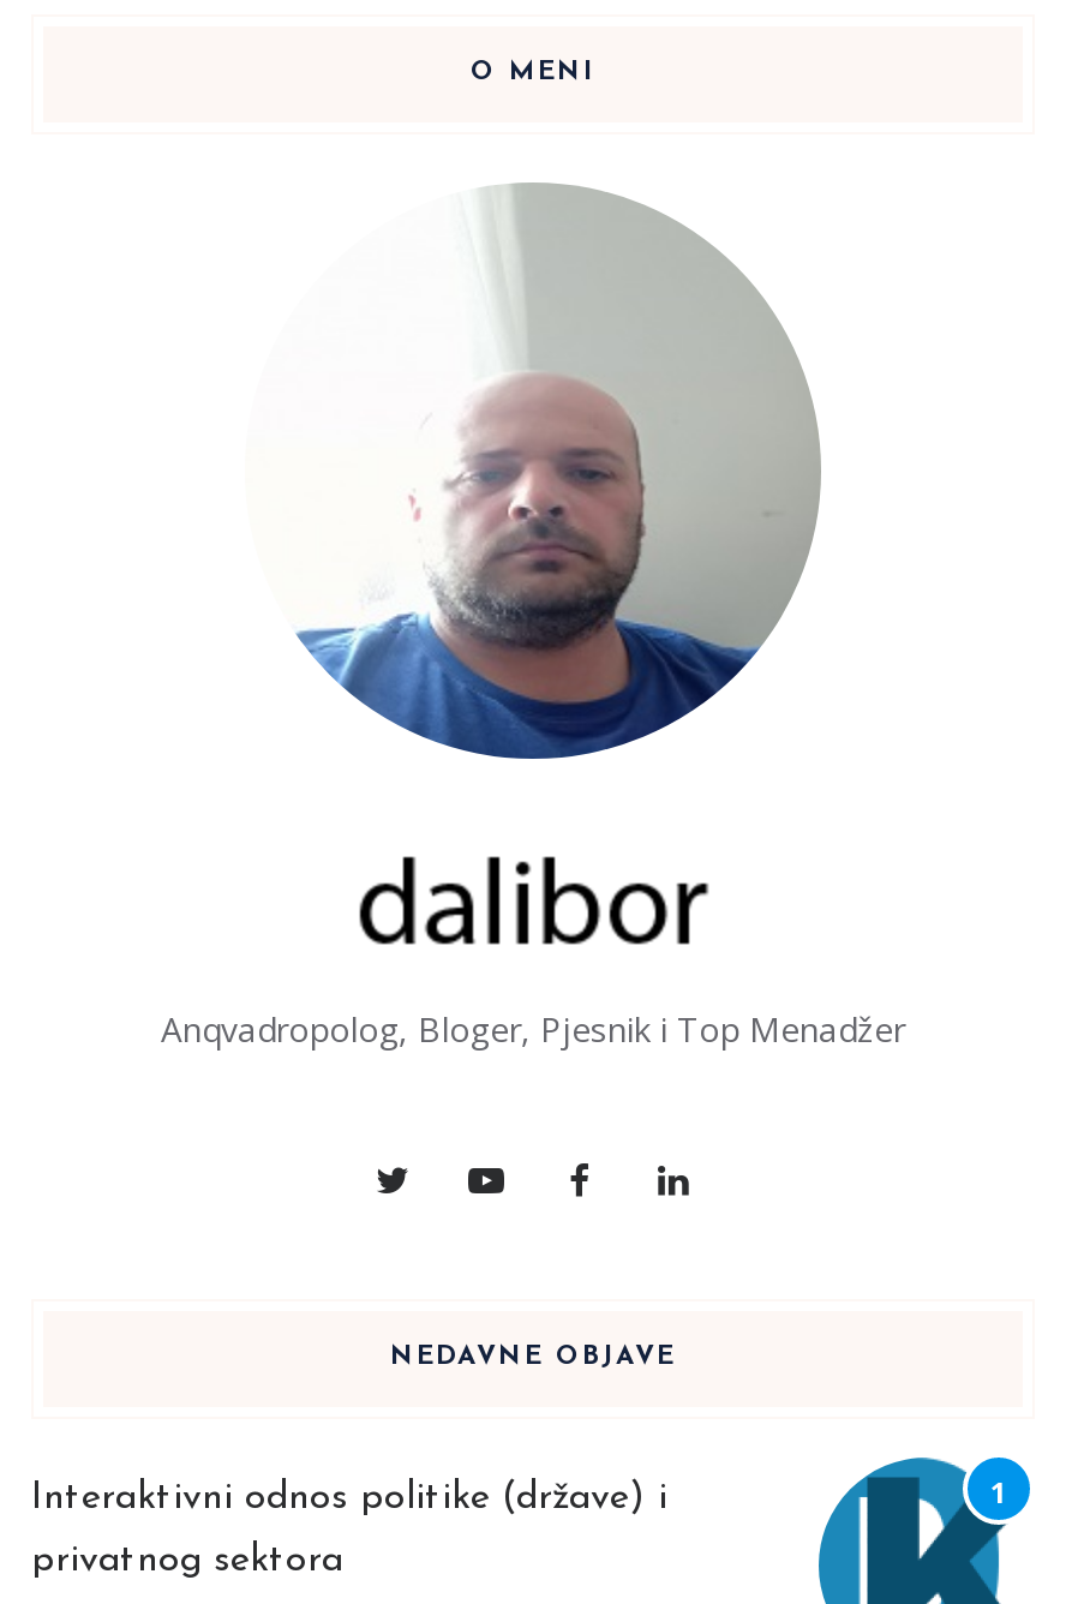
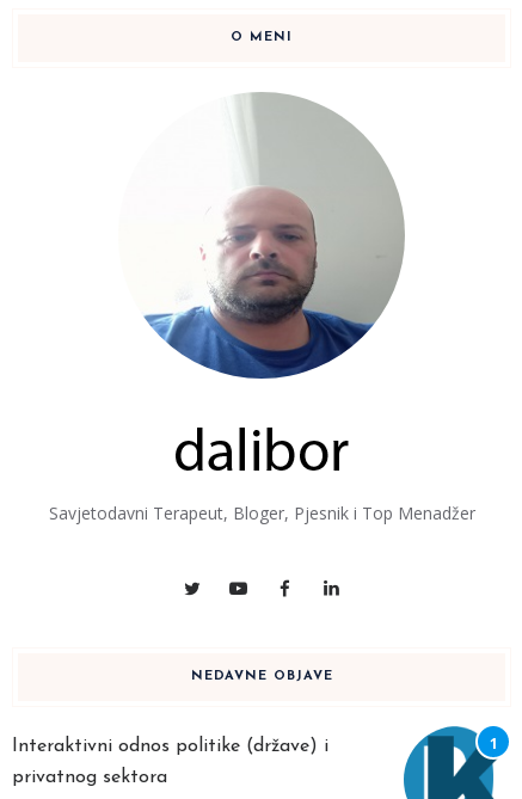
- Anqvadropolog, Bloger, Pjesnik i Top Menadžer
+ Savjetodavni Terapeut, Bloger, Pjesnik i Top Menadžer
